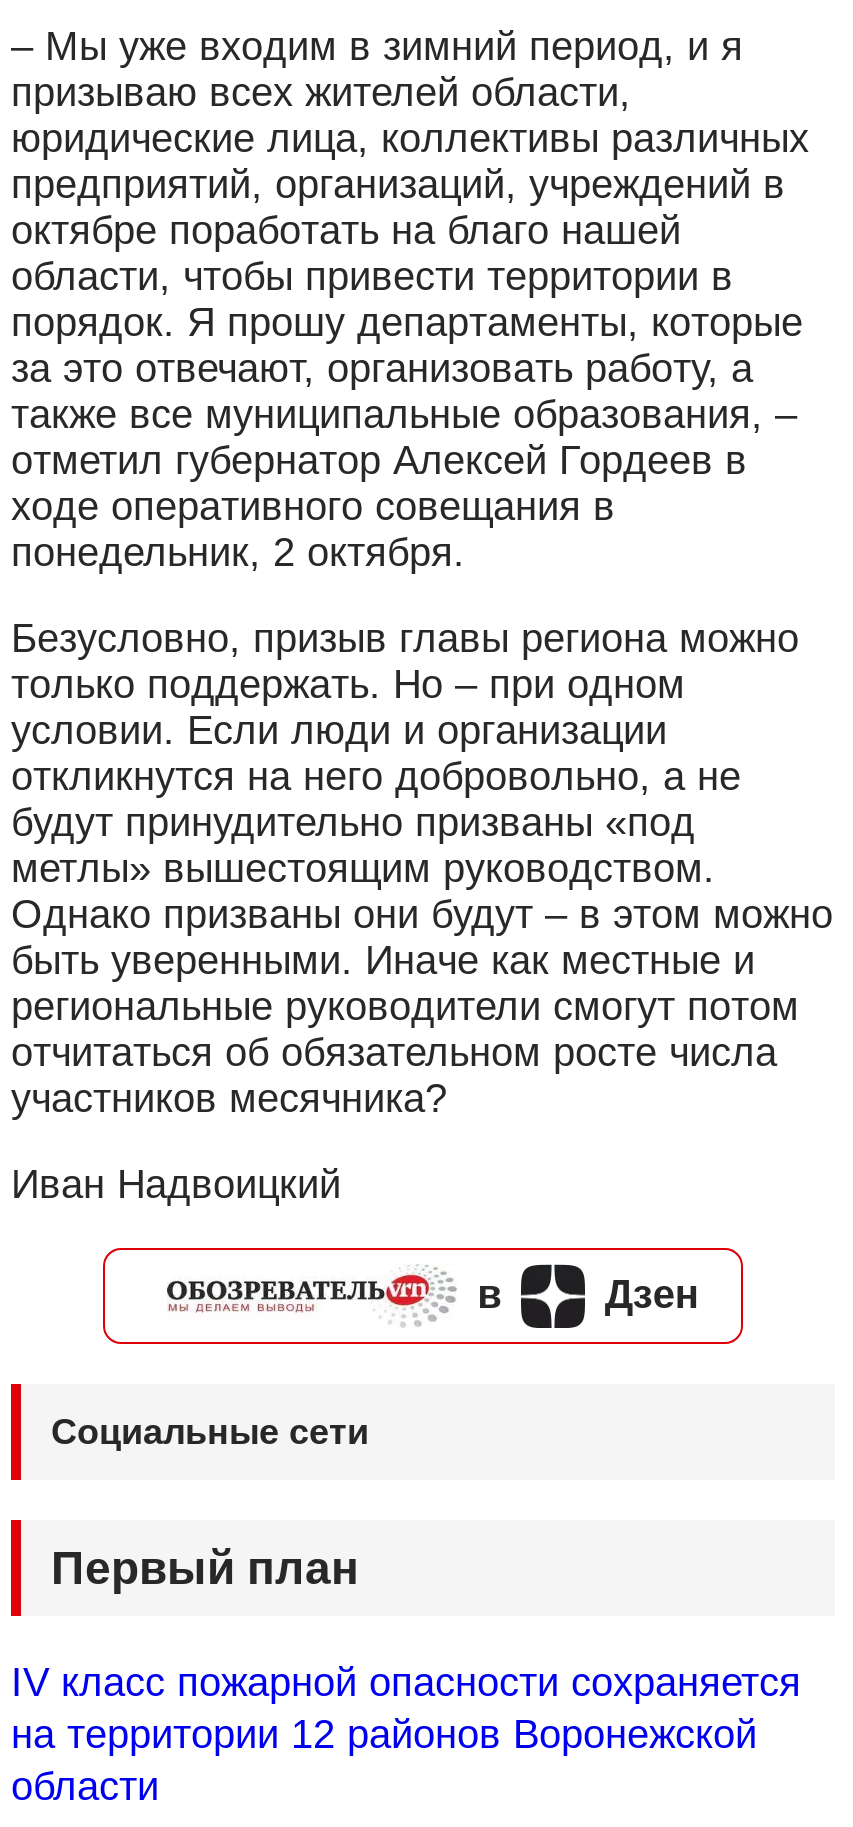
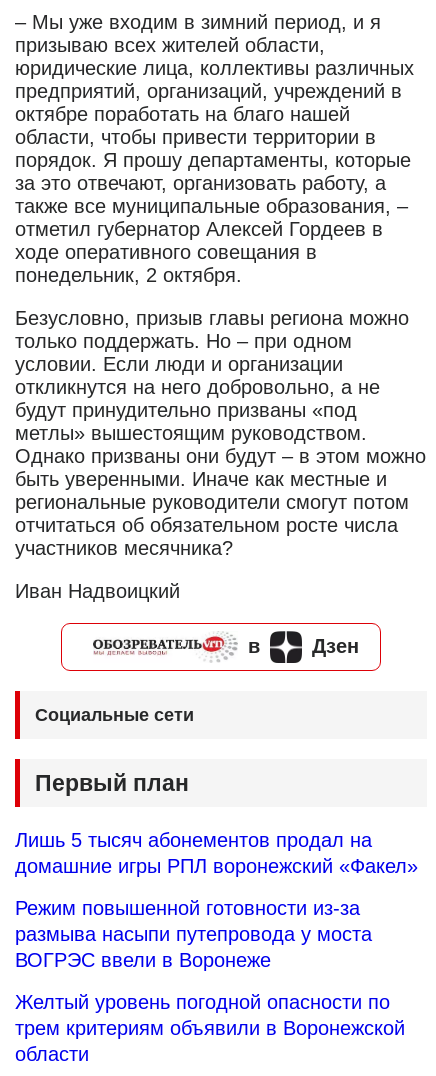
- IV класс пожарной опасности сохраняется
- на территории 12 районов Воронежской
+ Лишь 5 тысяч абонементов продал на
+ домашние игры РПЛ воронежский «Факел»
+ Режим повышенной готовности из-за
+ размыва насыпи путепровода у моста
+ ВОГРЭС ввели в Воронеже
+ Желтый уровень погодной опасности по
+ трем критериям объявили в Воронежской
